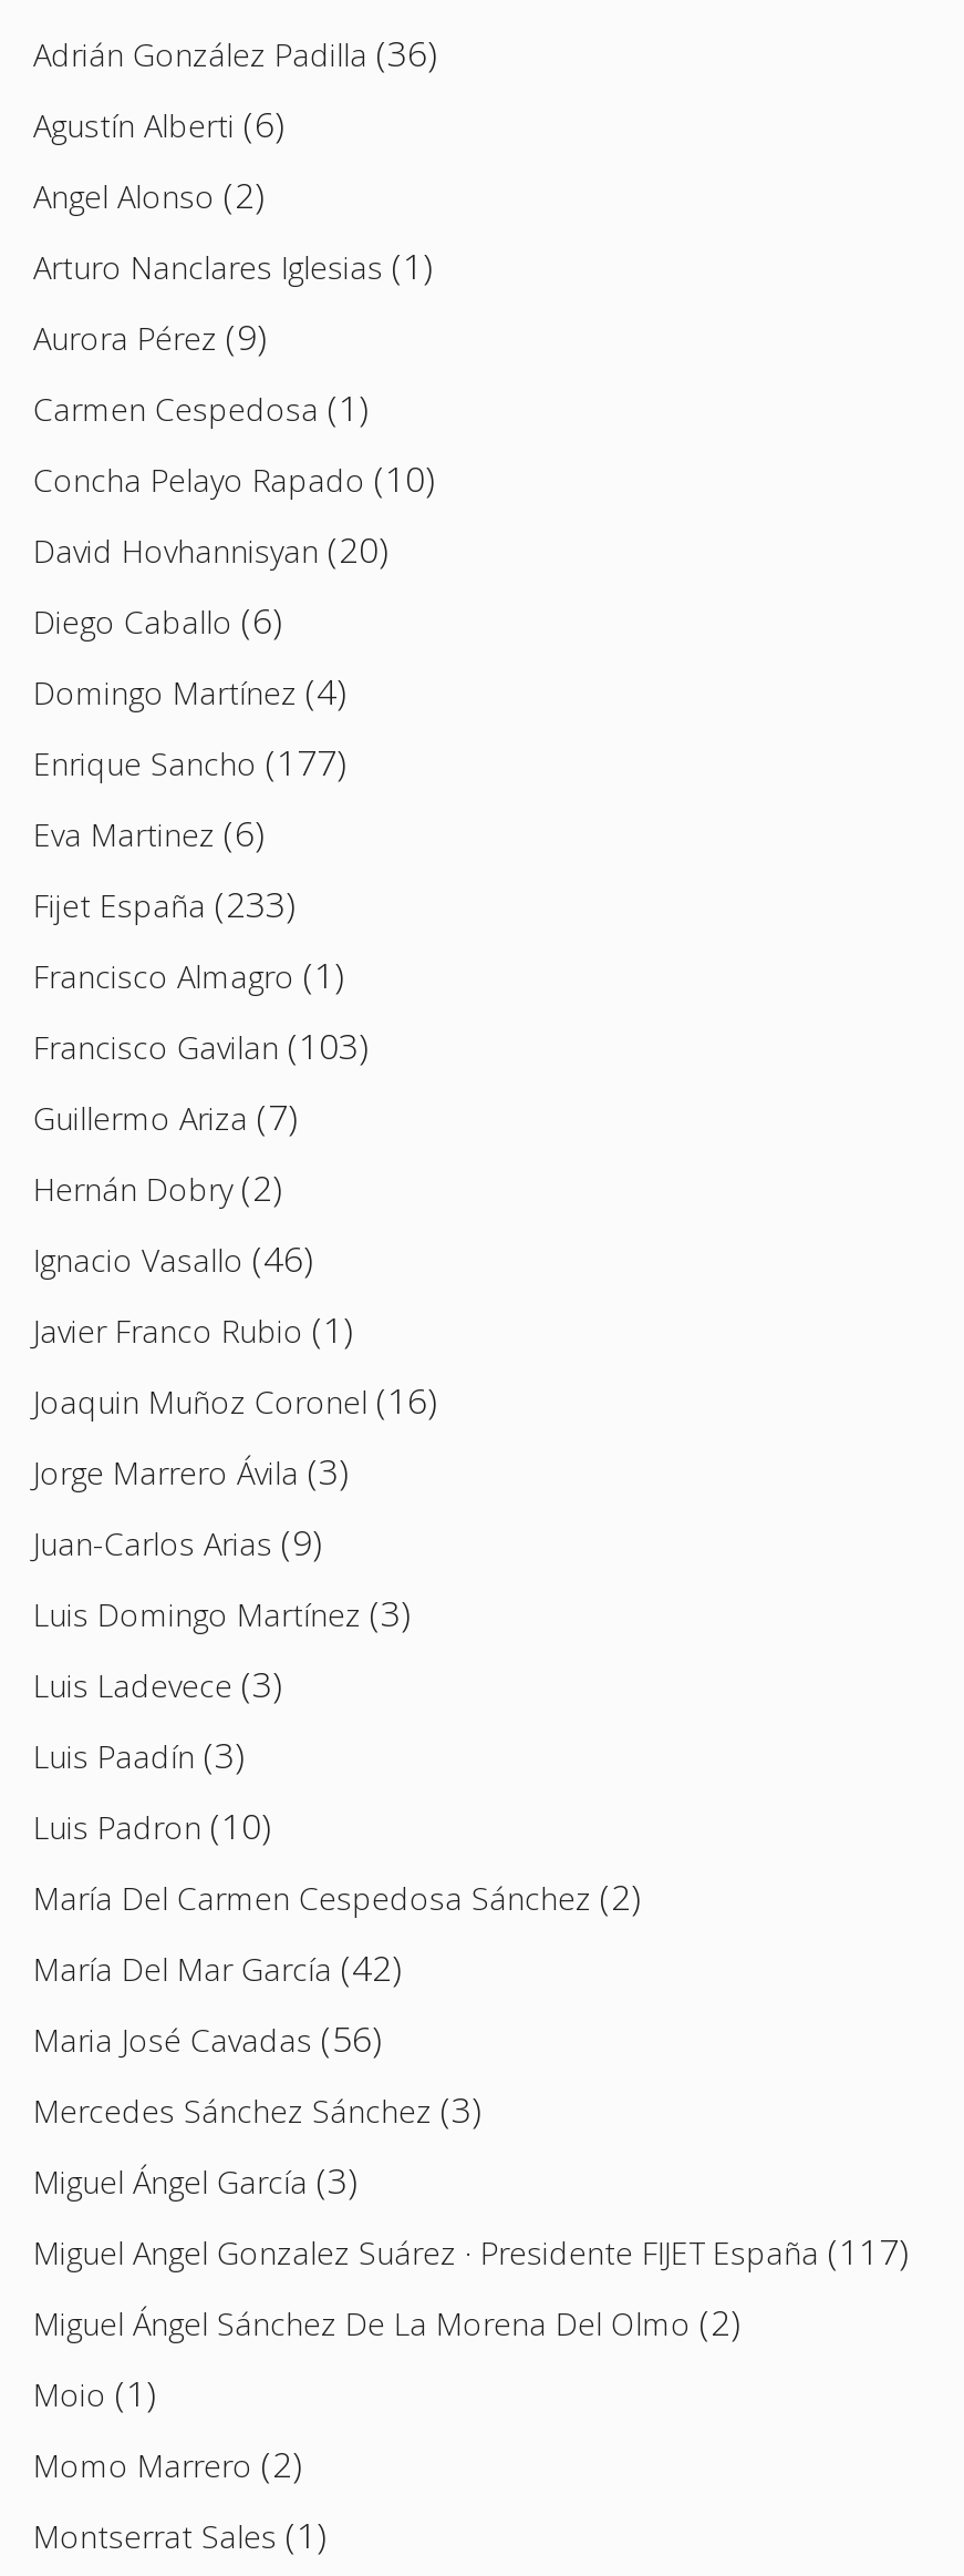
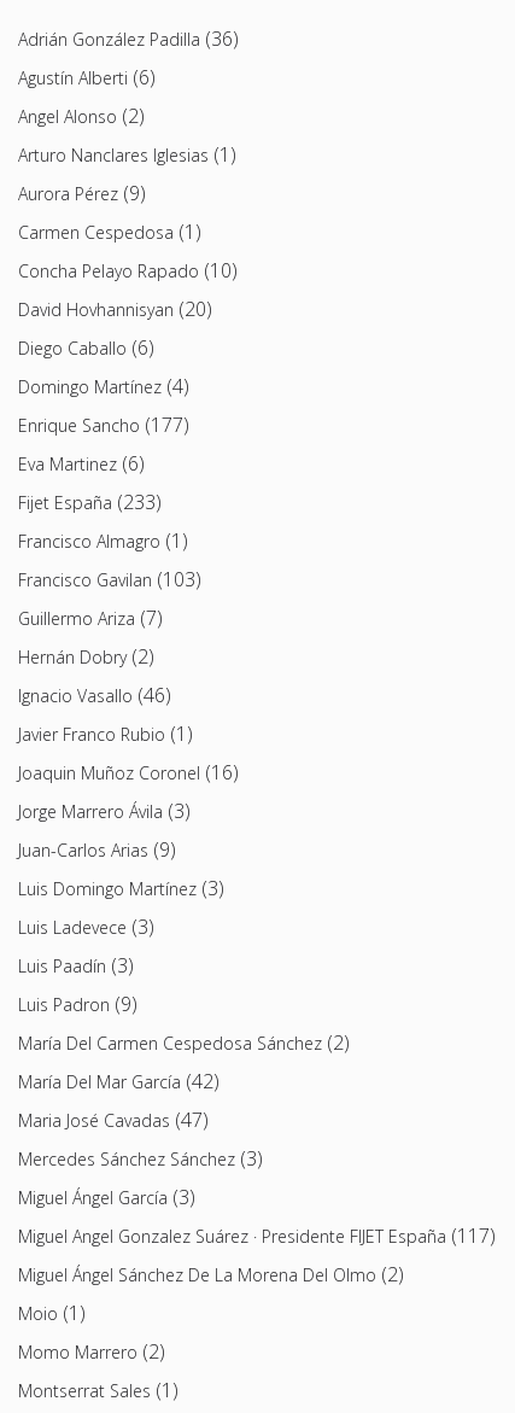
- Luis Padron (10)
+ Luis Padron (9)

- Maria José Cavadas (56)
+ Maria José Cavadas (47)
